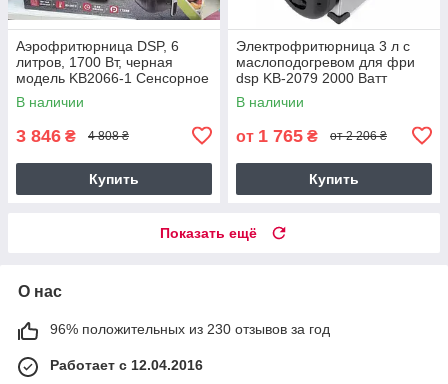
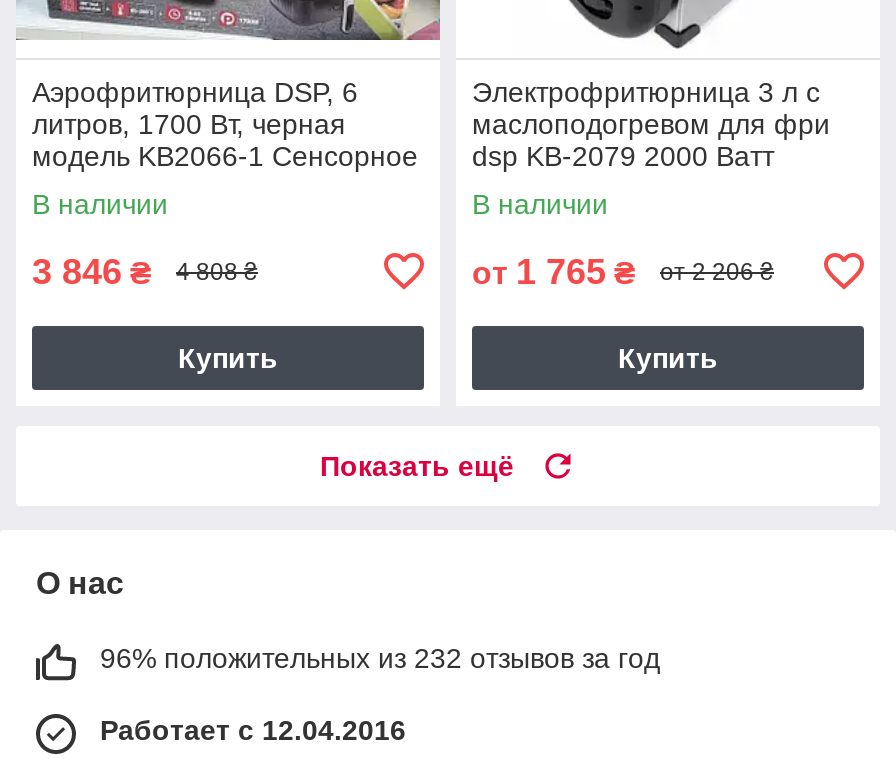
- 96% положительных из 230 отзывов за год
+ 96% положительных из 232 отзывов за год
